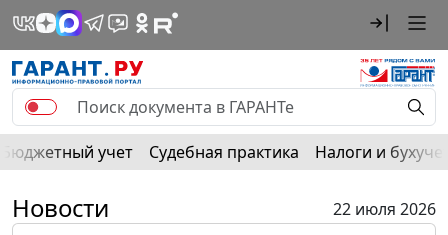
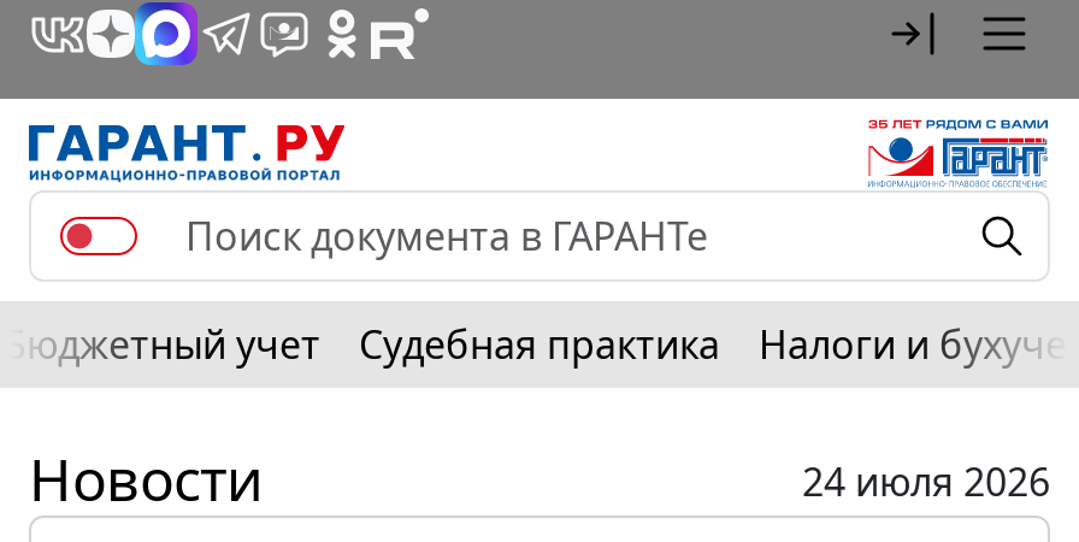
- 22 июля 2026
+ 24 июля 2026
